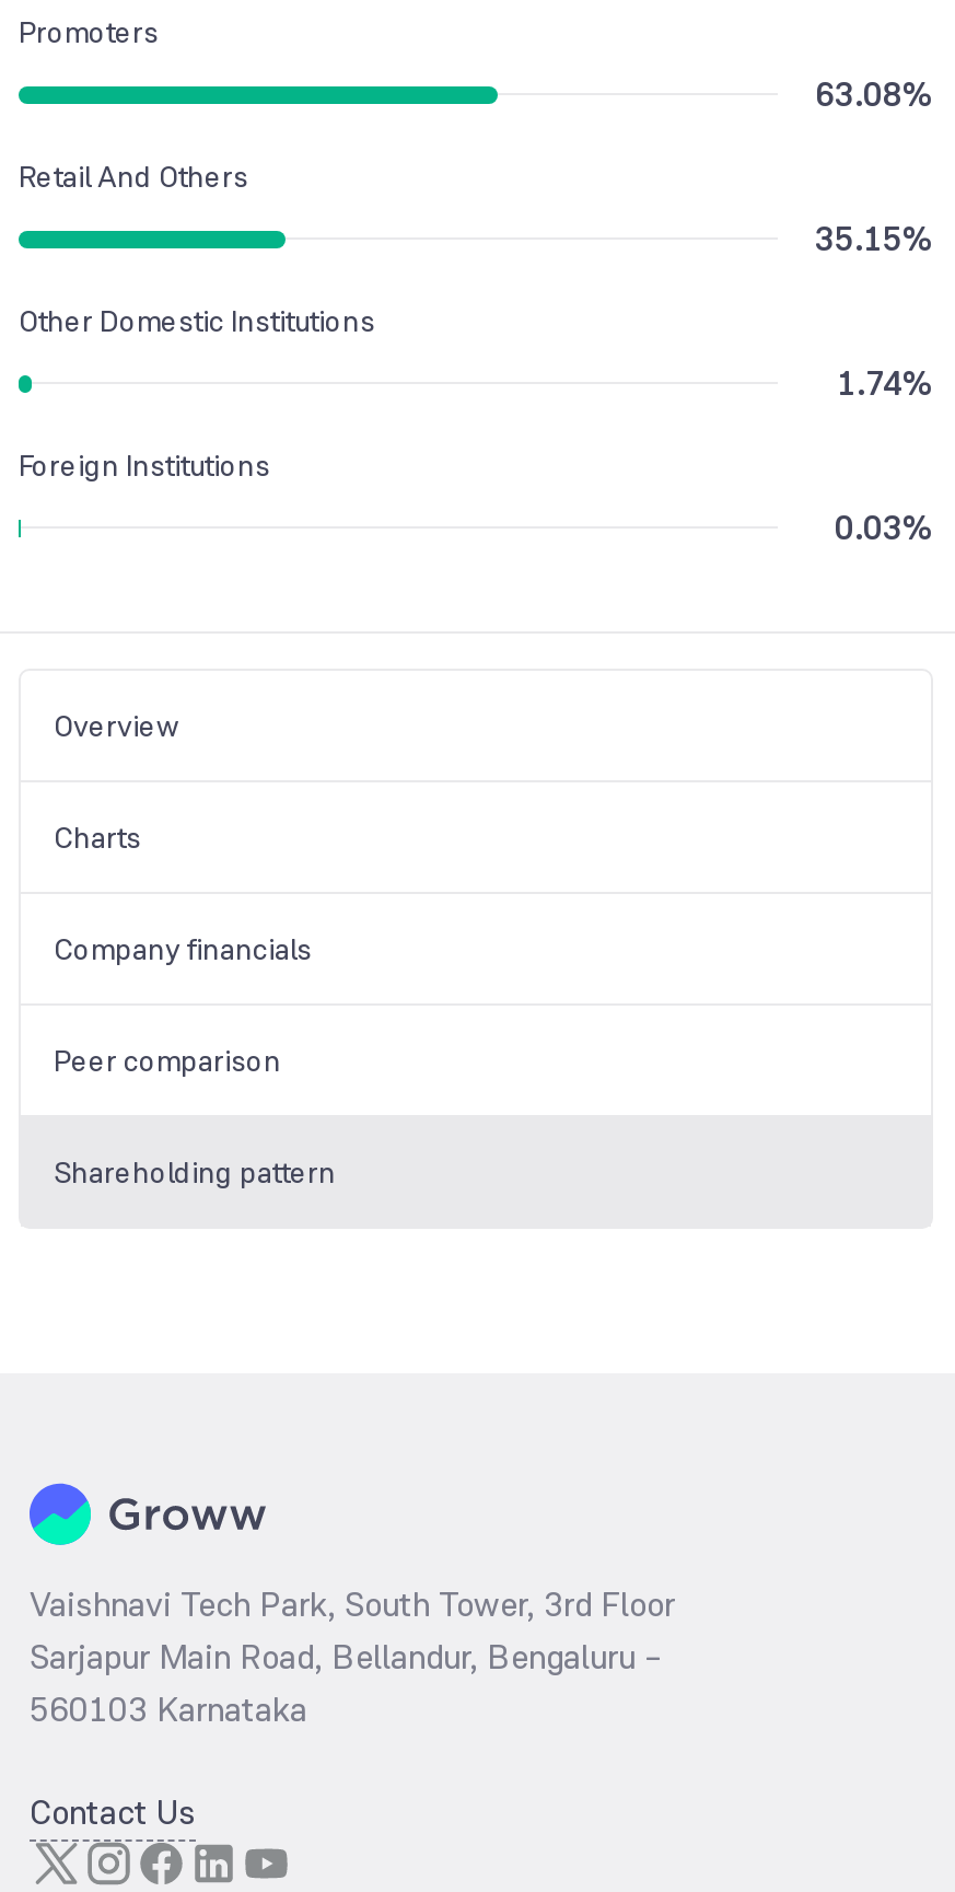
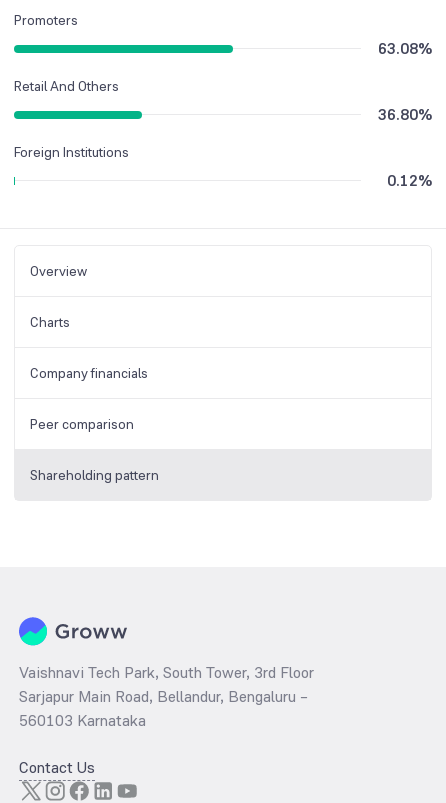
- 35.15%
- Other Domestic Institutions
- 1.74%
+ 36.80%

- 0.03%
+ 0.12%
